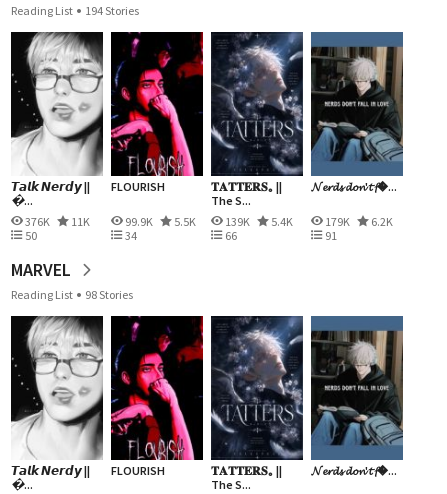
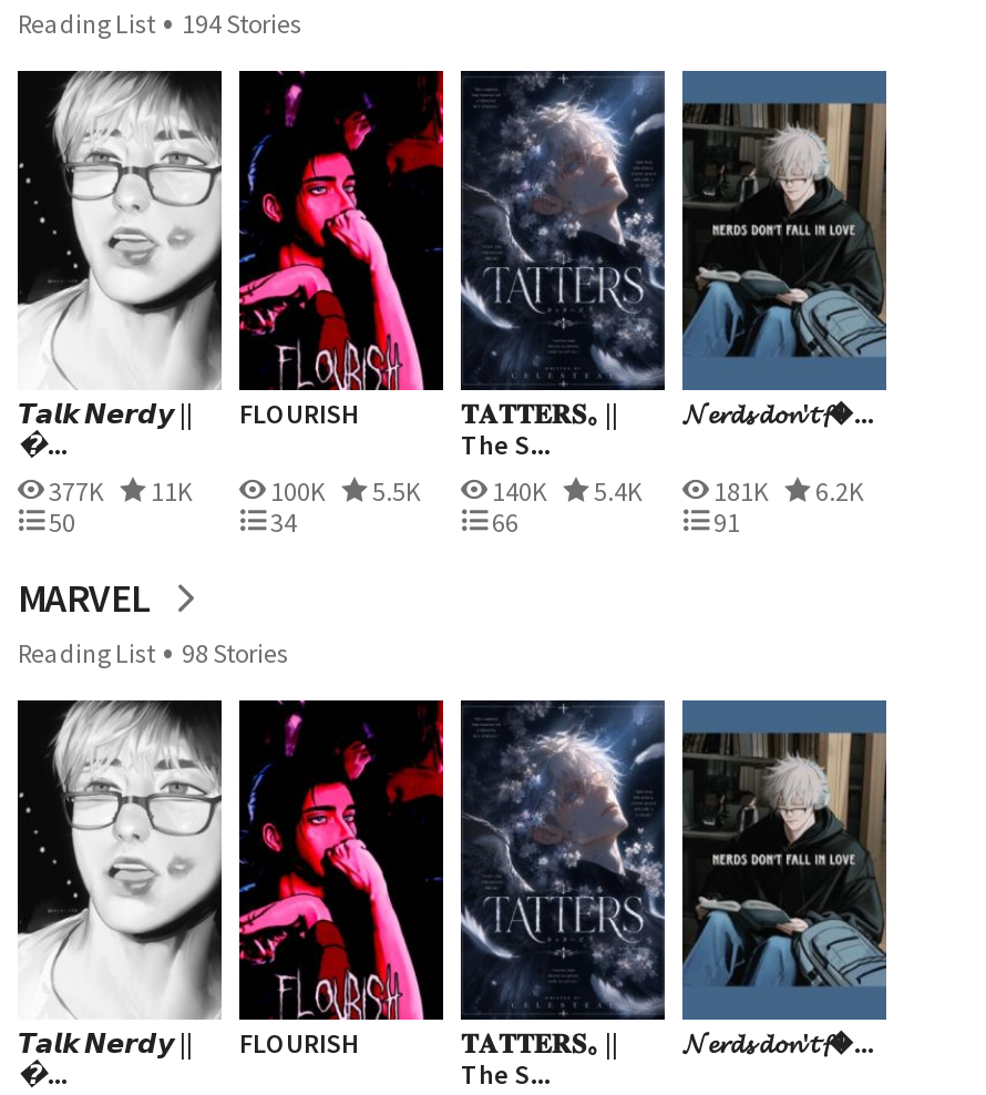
- 376K 11K
+ 377K 11K

- 99.9K
+ 100K

- 139K
+ 140K

- 179K
+ 181K
